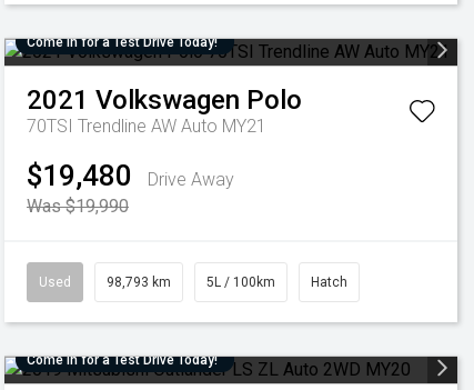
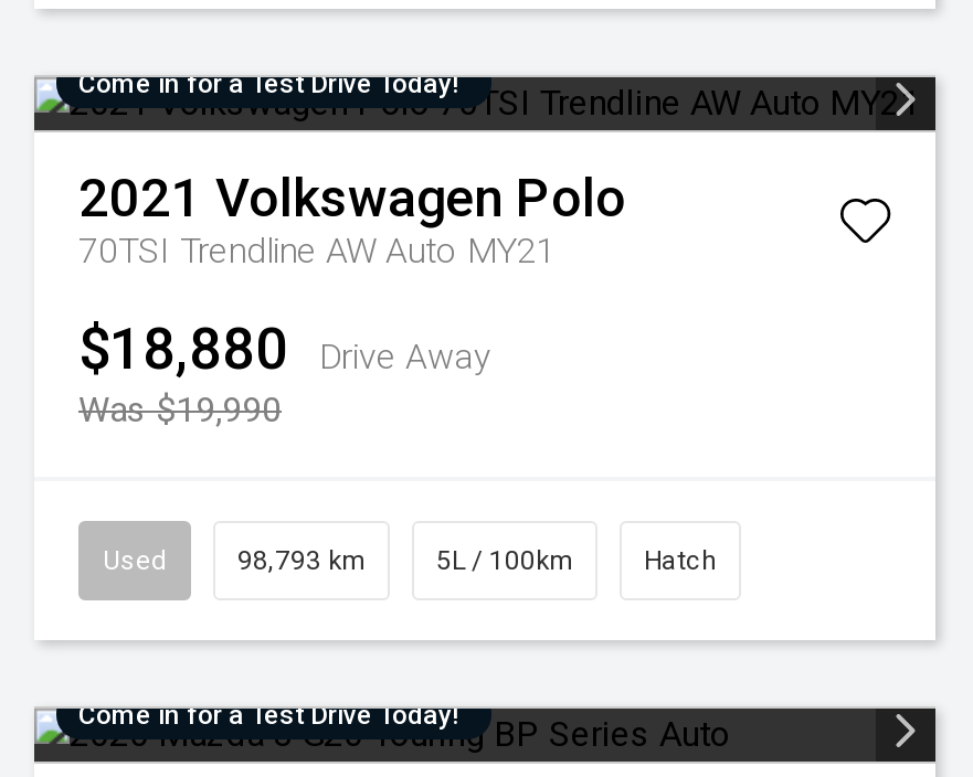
- $19,480 Drive Away
+ $18,880 Drive Away
